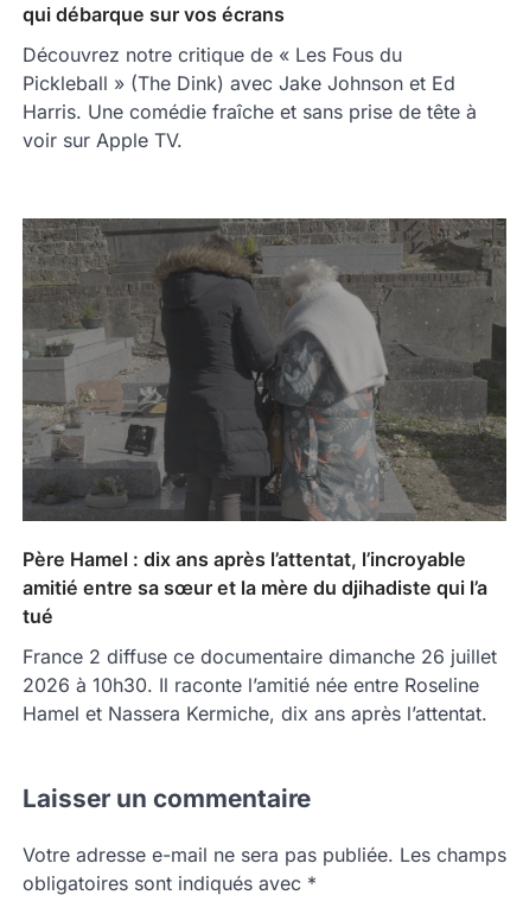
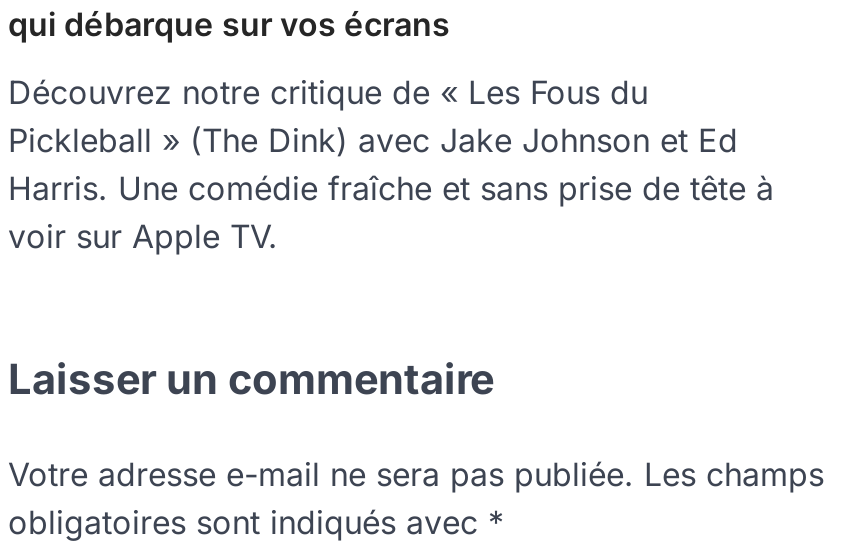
- [image]
- Père Hamel : dix ans après l’attentat, l’incroyable
- amitié entre sa sœur et la mère du djihadiste qui l’a
- tué
- France 2 diffuse ce documentaire dimanche 26 juillet
- 2026 à 10h30. Il raconte l’amitié née entre Roseline
- Hamel et Nassera Kermiche, dix ans après l’attentat.
